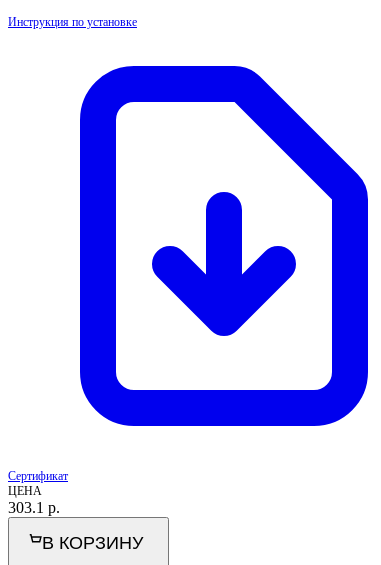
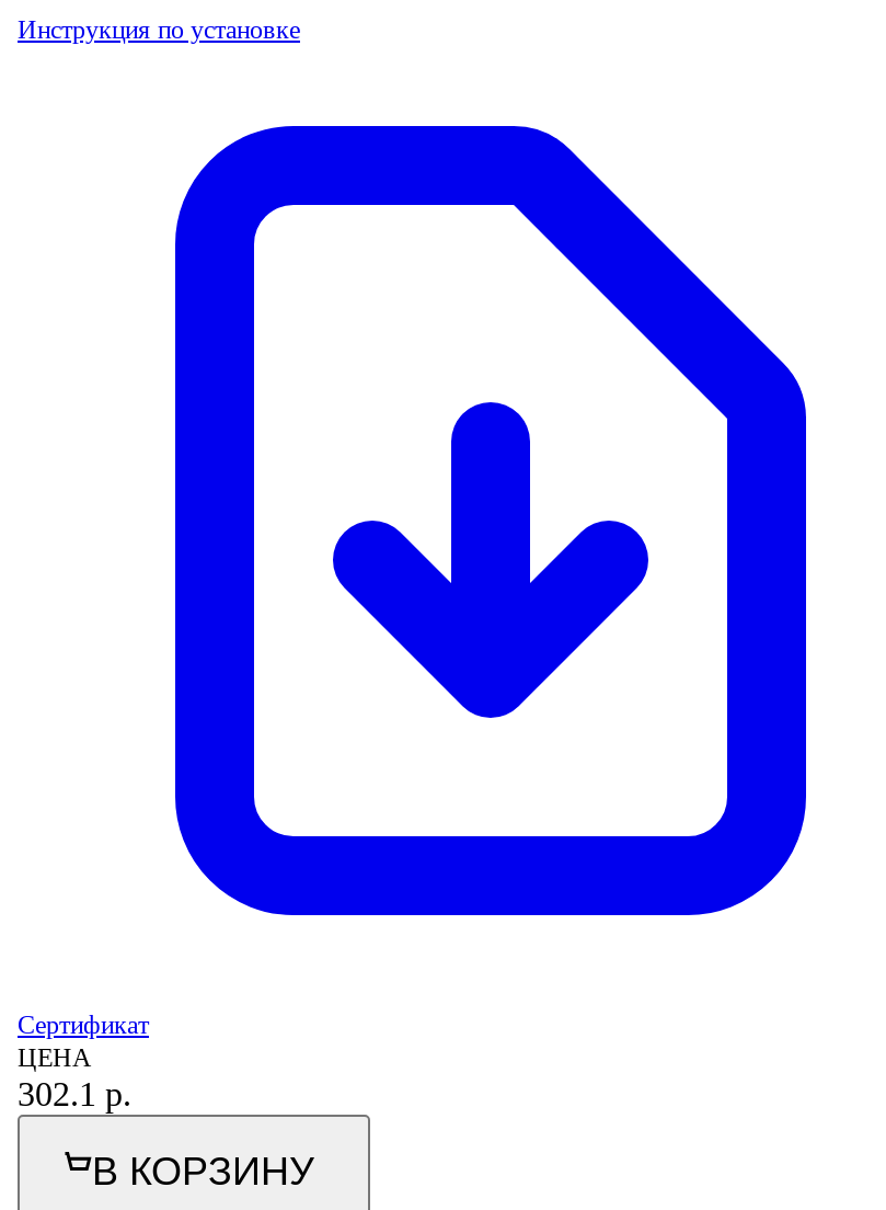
- 303.1 р.
+ 302.1 р.
